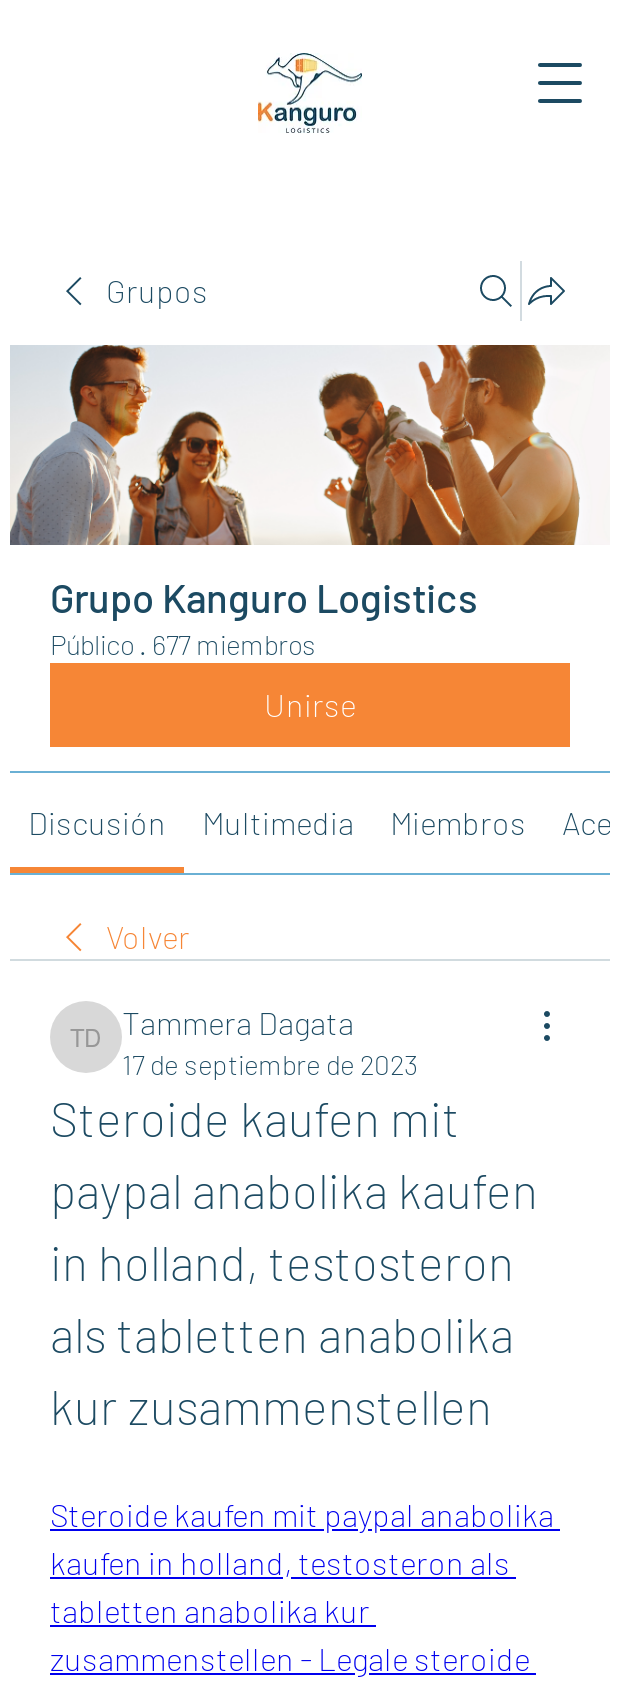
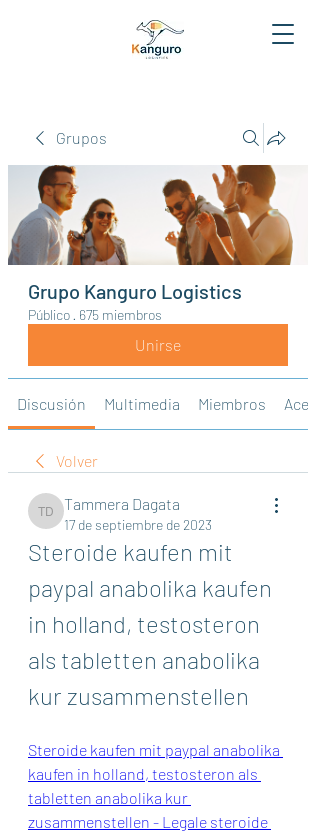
- Público 677 miembros
+ Público 675 miembros
